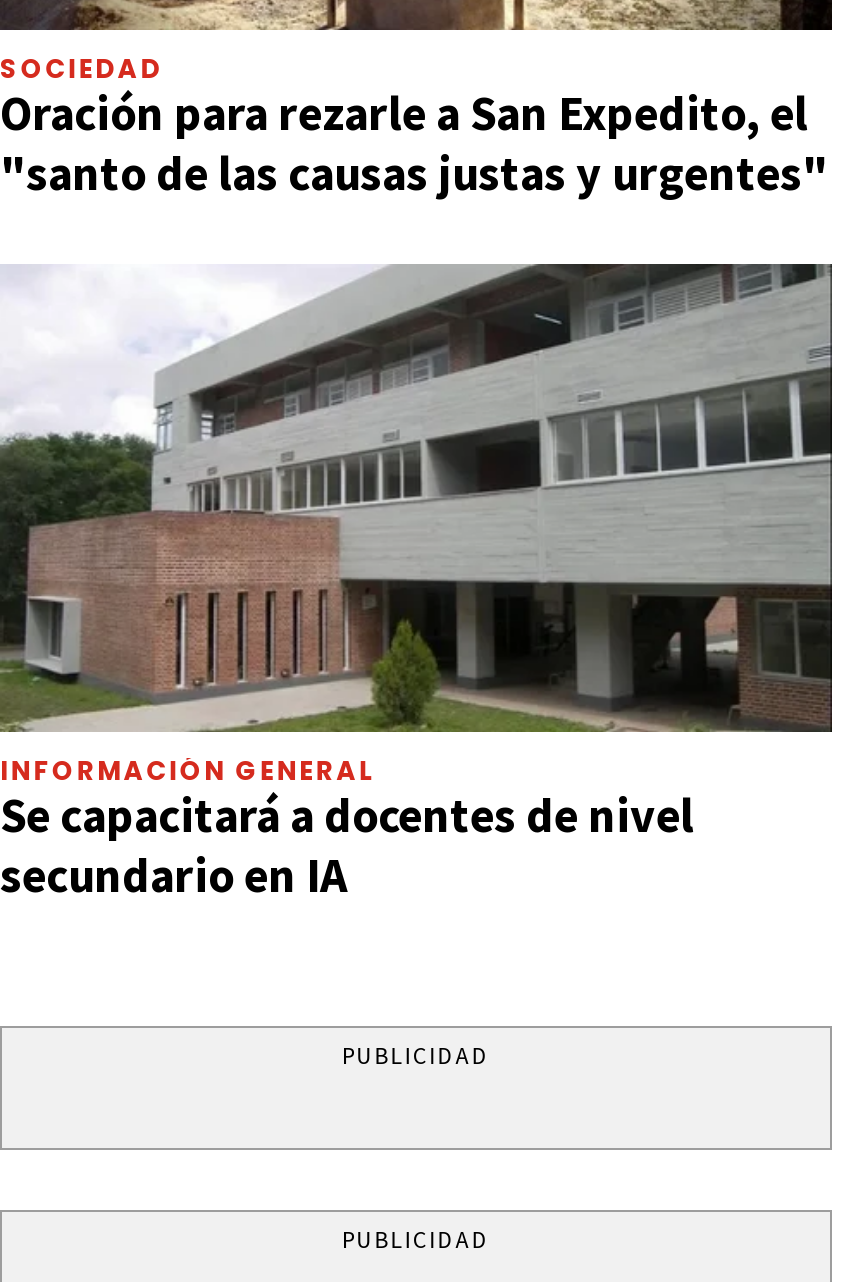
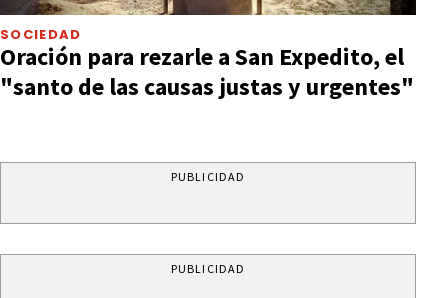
- [image]
- INFORMACIÓN GENERAL
- Se capacitará a docentes de nivel
- secundario en IA
